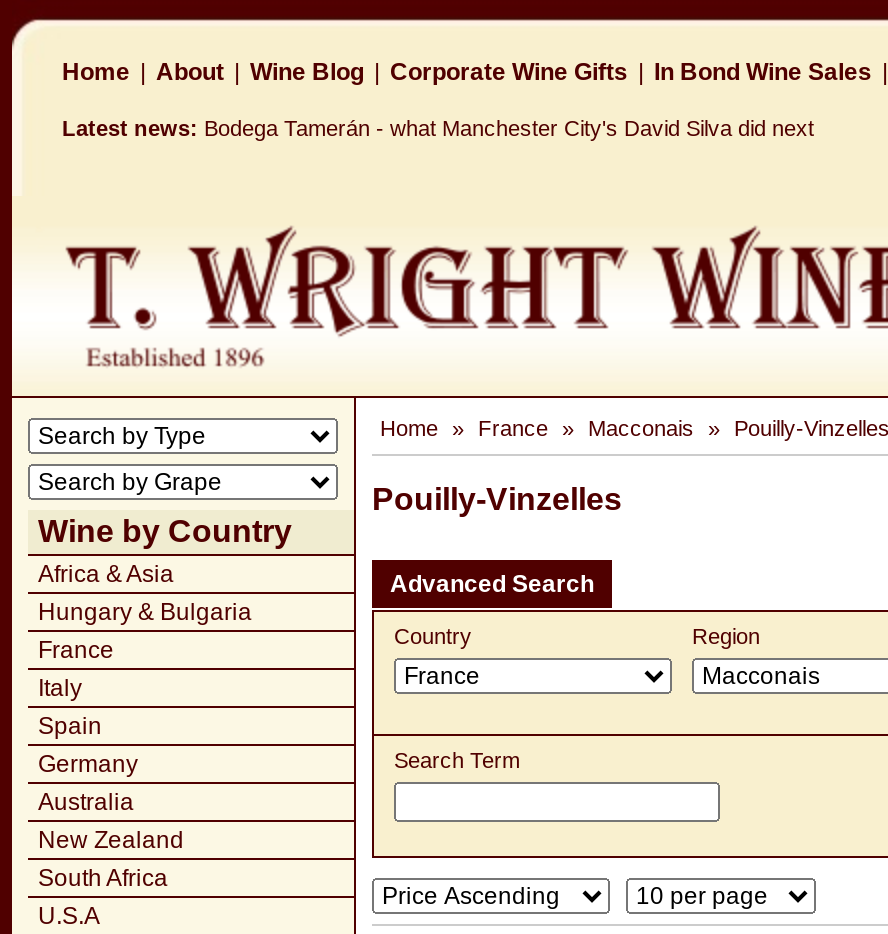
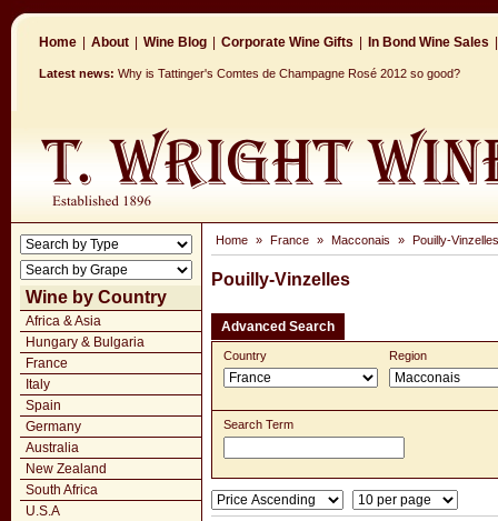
- Latest news: Bodega Tamerán - what Manchester City's David Silva did next
+ Latest news: Why is Tattinger's Comtes de Champagne Rosé 2012 so good?
